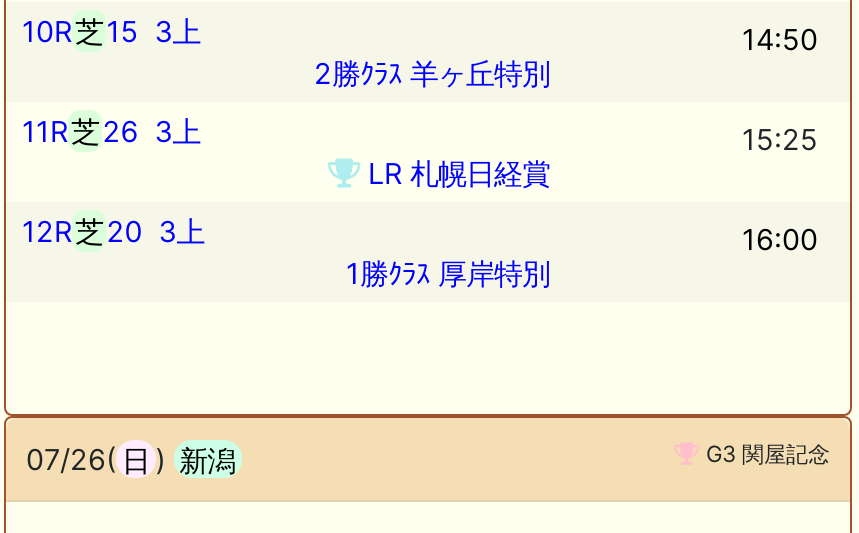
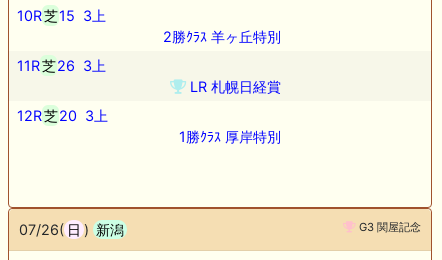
- 14:50

- 15:25

- 16:00
